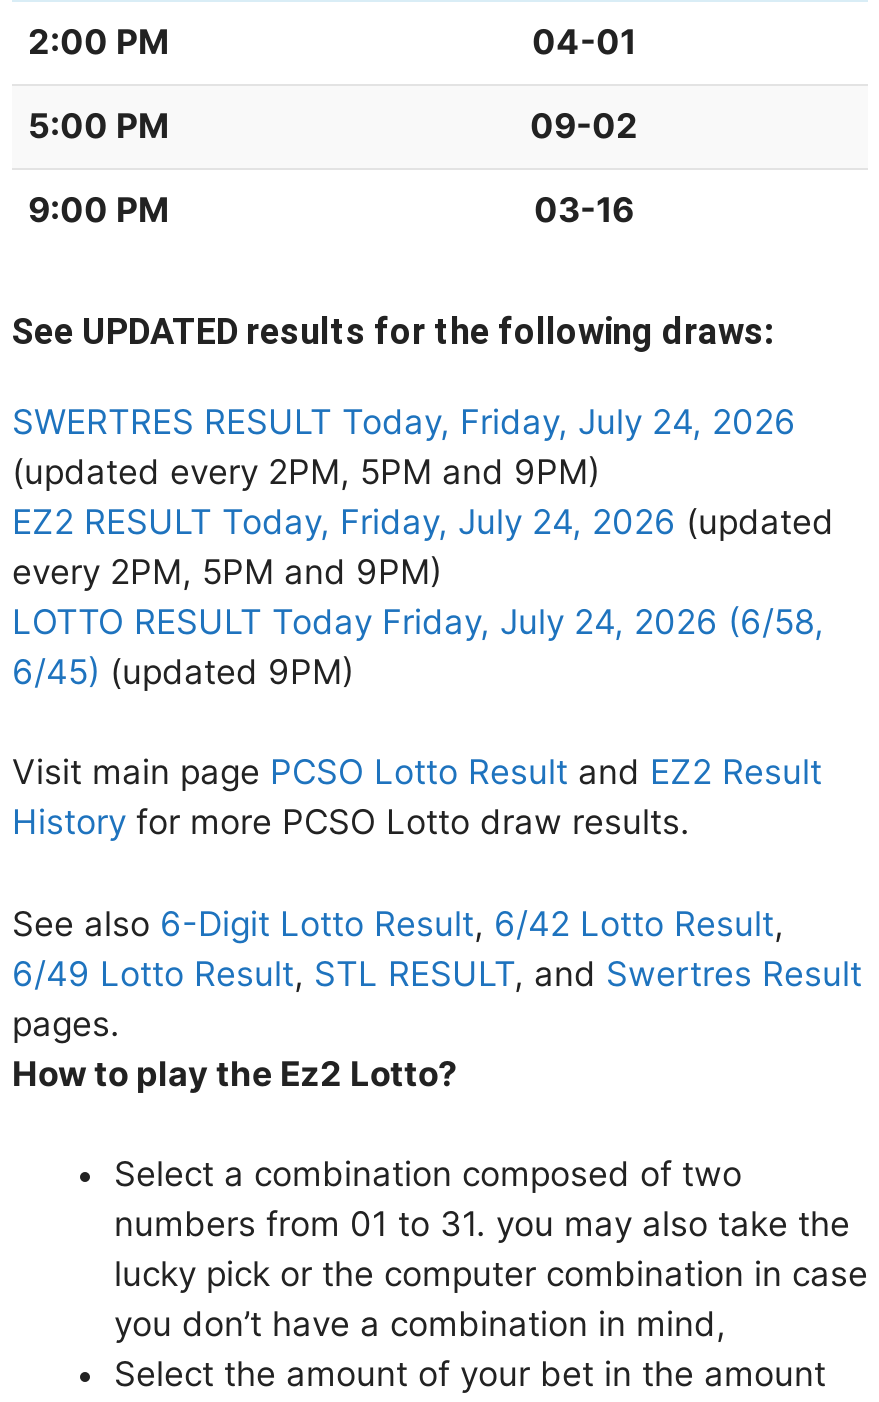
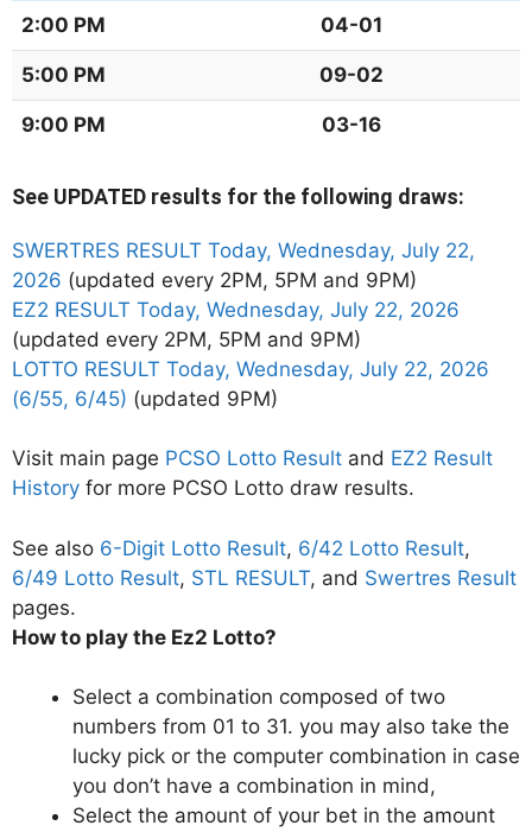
- SWERTRES RESULT Today, Friday, July 24, 2026
+ SWERTRES RESULT Today, Wednesday, July 22,
+ 2026 (updated every 2PM, 5PM and 9PM)
+ EZ2 RESULT Today, Wednesday, July 22, 2026

moved down: (updated every 2PM, 5PM and 9PM)

- EZ2 RESULT Today, Friday, July 24, 2026 (updated
- every 2PM, 5PM and 9PM)
- LOTTO RESULT Today Friday, July 24, 2026 (6/58,
- 6/45) (updated 9PM)
+ LOTTO RESULT Today, Wednesday, July 22, 2026
+ (6/55, 6/45) (updated 9PM)
